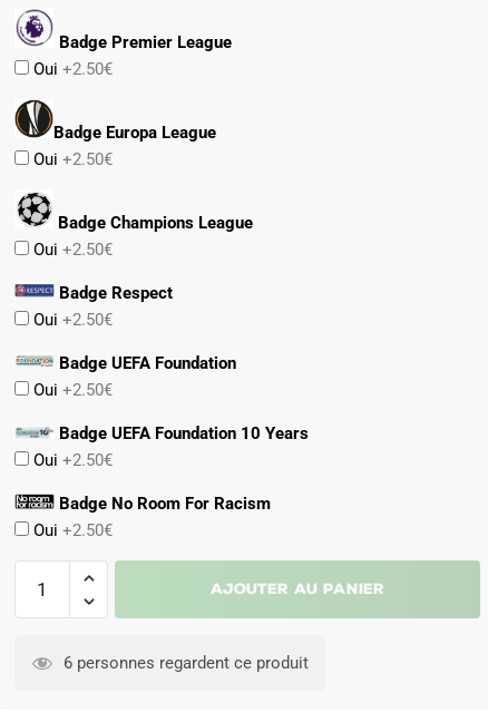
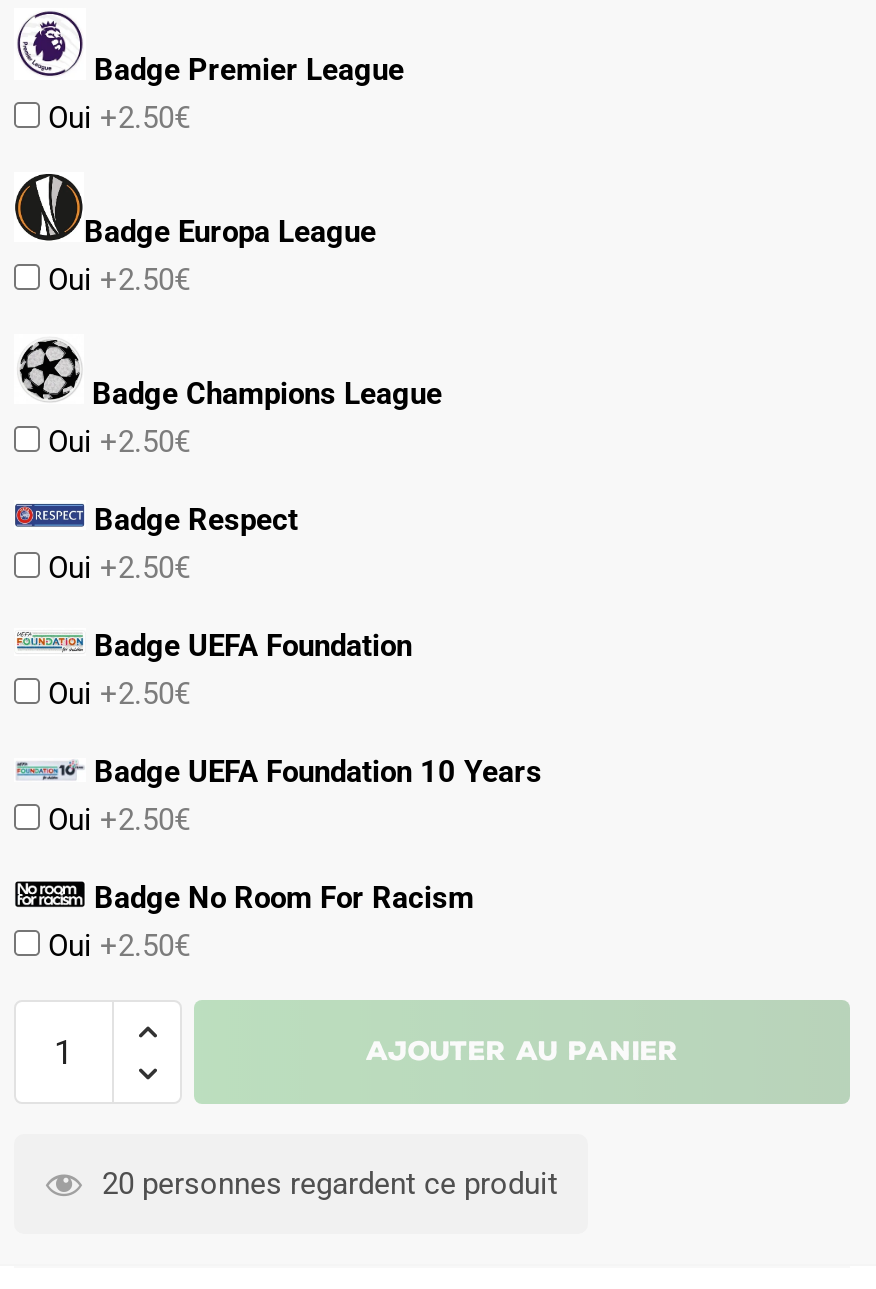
- 6 personnes regardent ce produit
+ 20 personnes regardent ce produit
